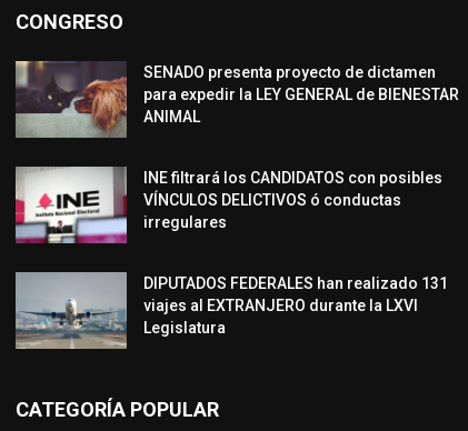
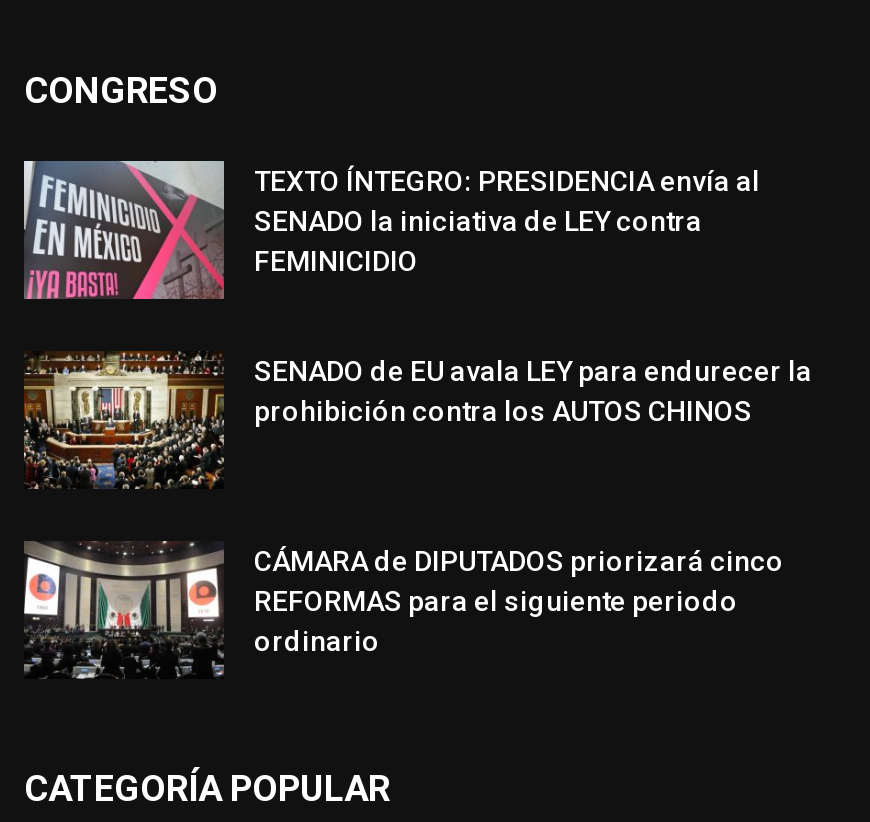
- [image]
- SENADO presenta proyecto de dictamen
- para expedir la LEY GENERAL de BIENESTAR
- ANIMAL
+ [image]
+ TEXTO ÍNTEGRO: PRESIDENCIA envía al
+ SENADO la iniciativa de LEY contra
+ FEMINICIDIO

- [image]
- INE filtrará los CANDIDATOS con posibles
- VÍNCULOS DELICTIVOS ó conductas
- irregulares
+ [image]
+ SENADO de EU avala LEY para endurecer la
+ prohibición contra los AUTOS CHINOS

- [image]
- DIPUTADOS FEDERALES han realizado 131
- viajes al EXTRANJERO durante la LXVI
- Legislatura
+ [image]
+ CÁMARA de DIPUTADOS priorizará cinco
+ REFORMAS para el siguiente periodo
+ ordinario
